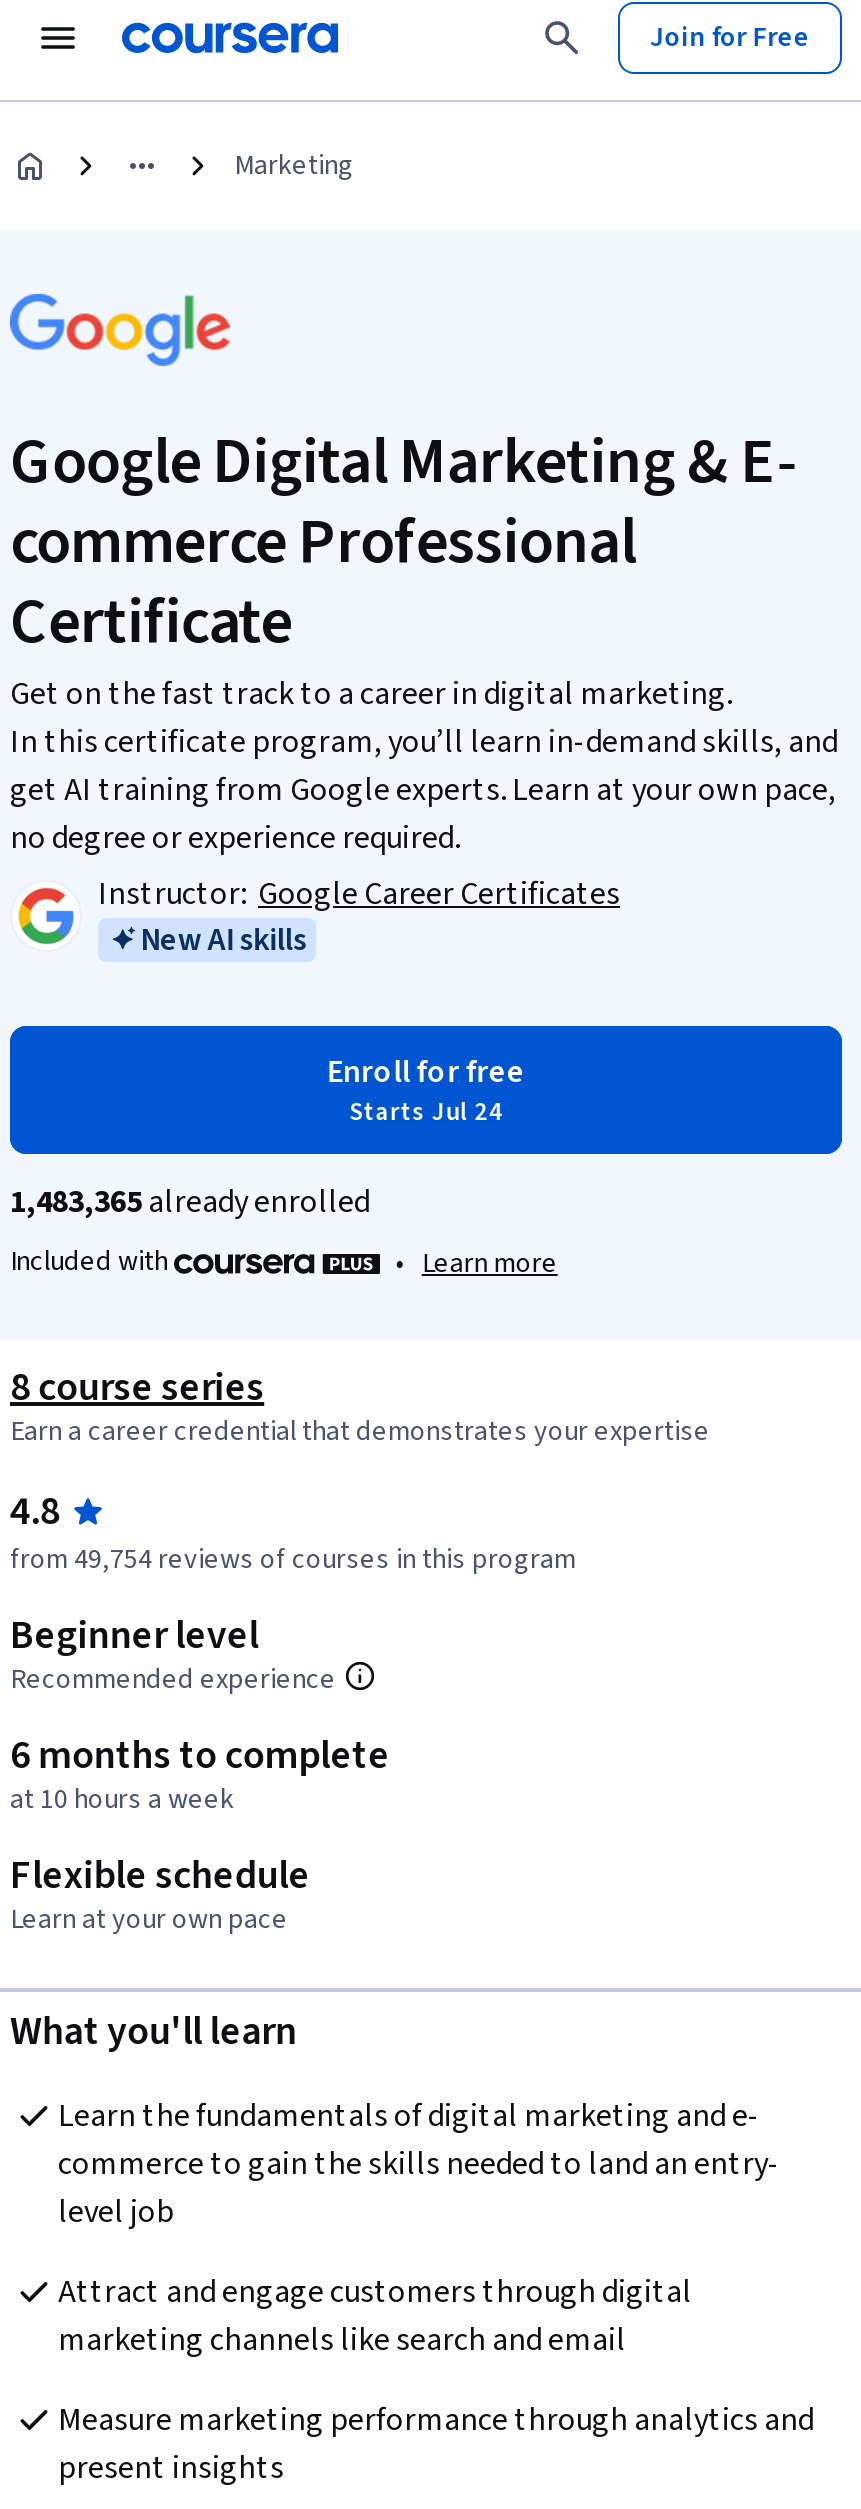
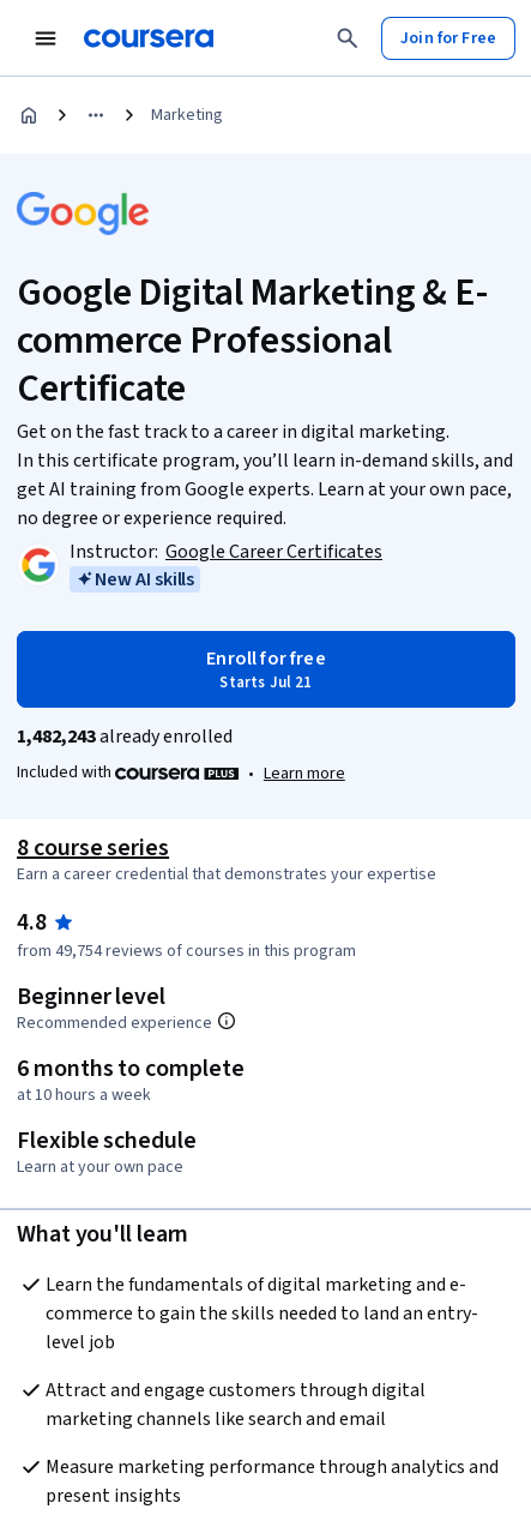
- Starts Jul 24
+ Starts Jul 21

- 1,483,365 already enrolled
+ 1,482,243 already enrolled
